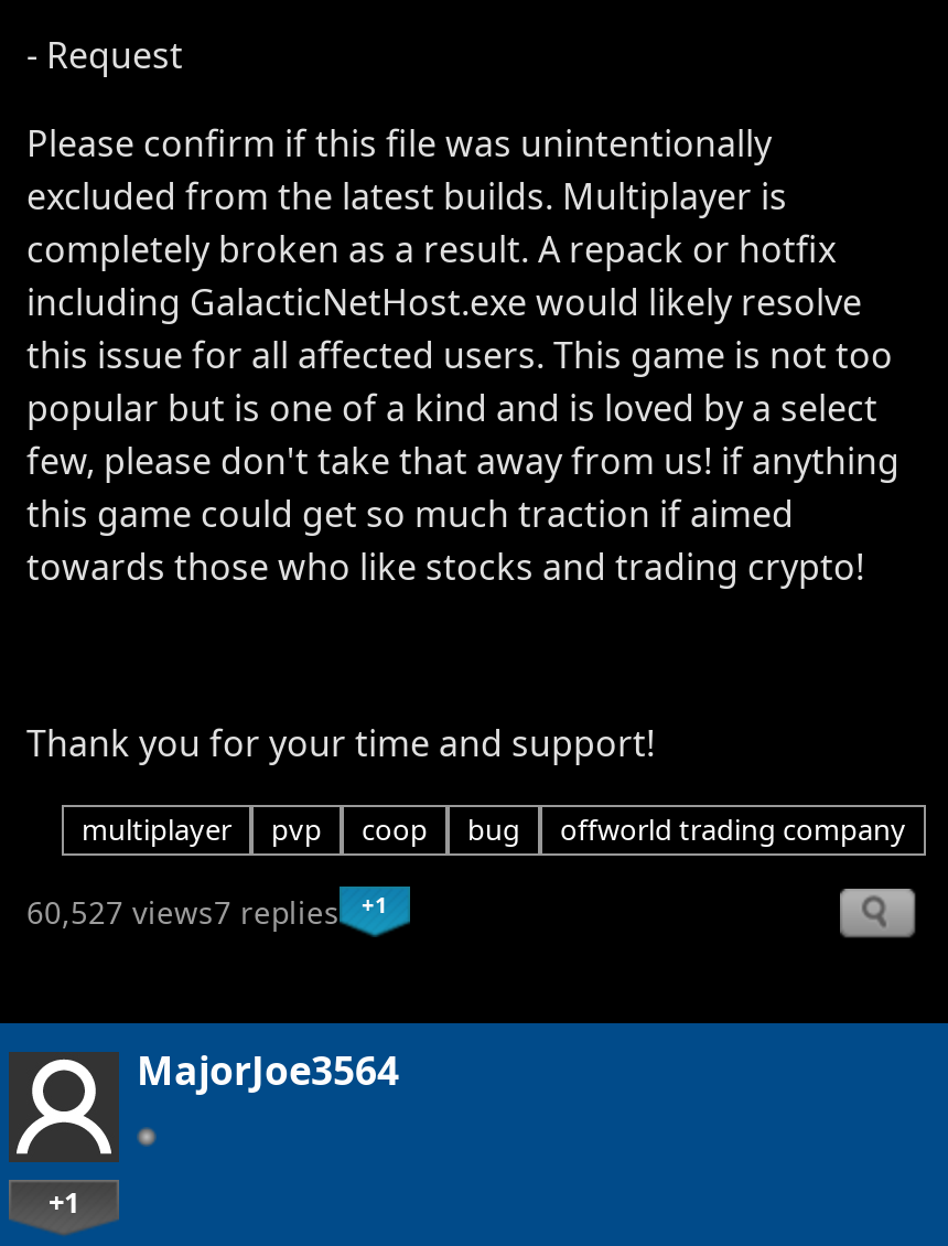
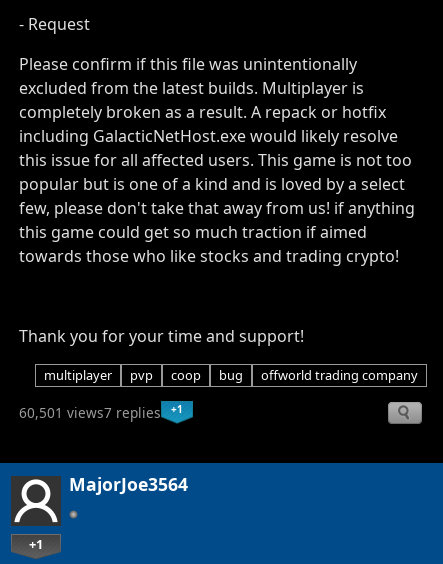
- 60,527 views7 replies
+ 60,501 views7 replies
